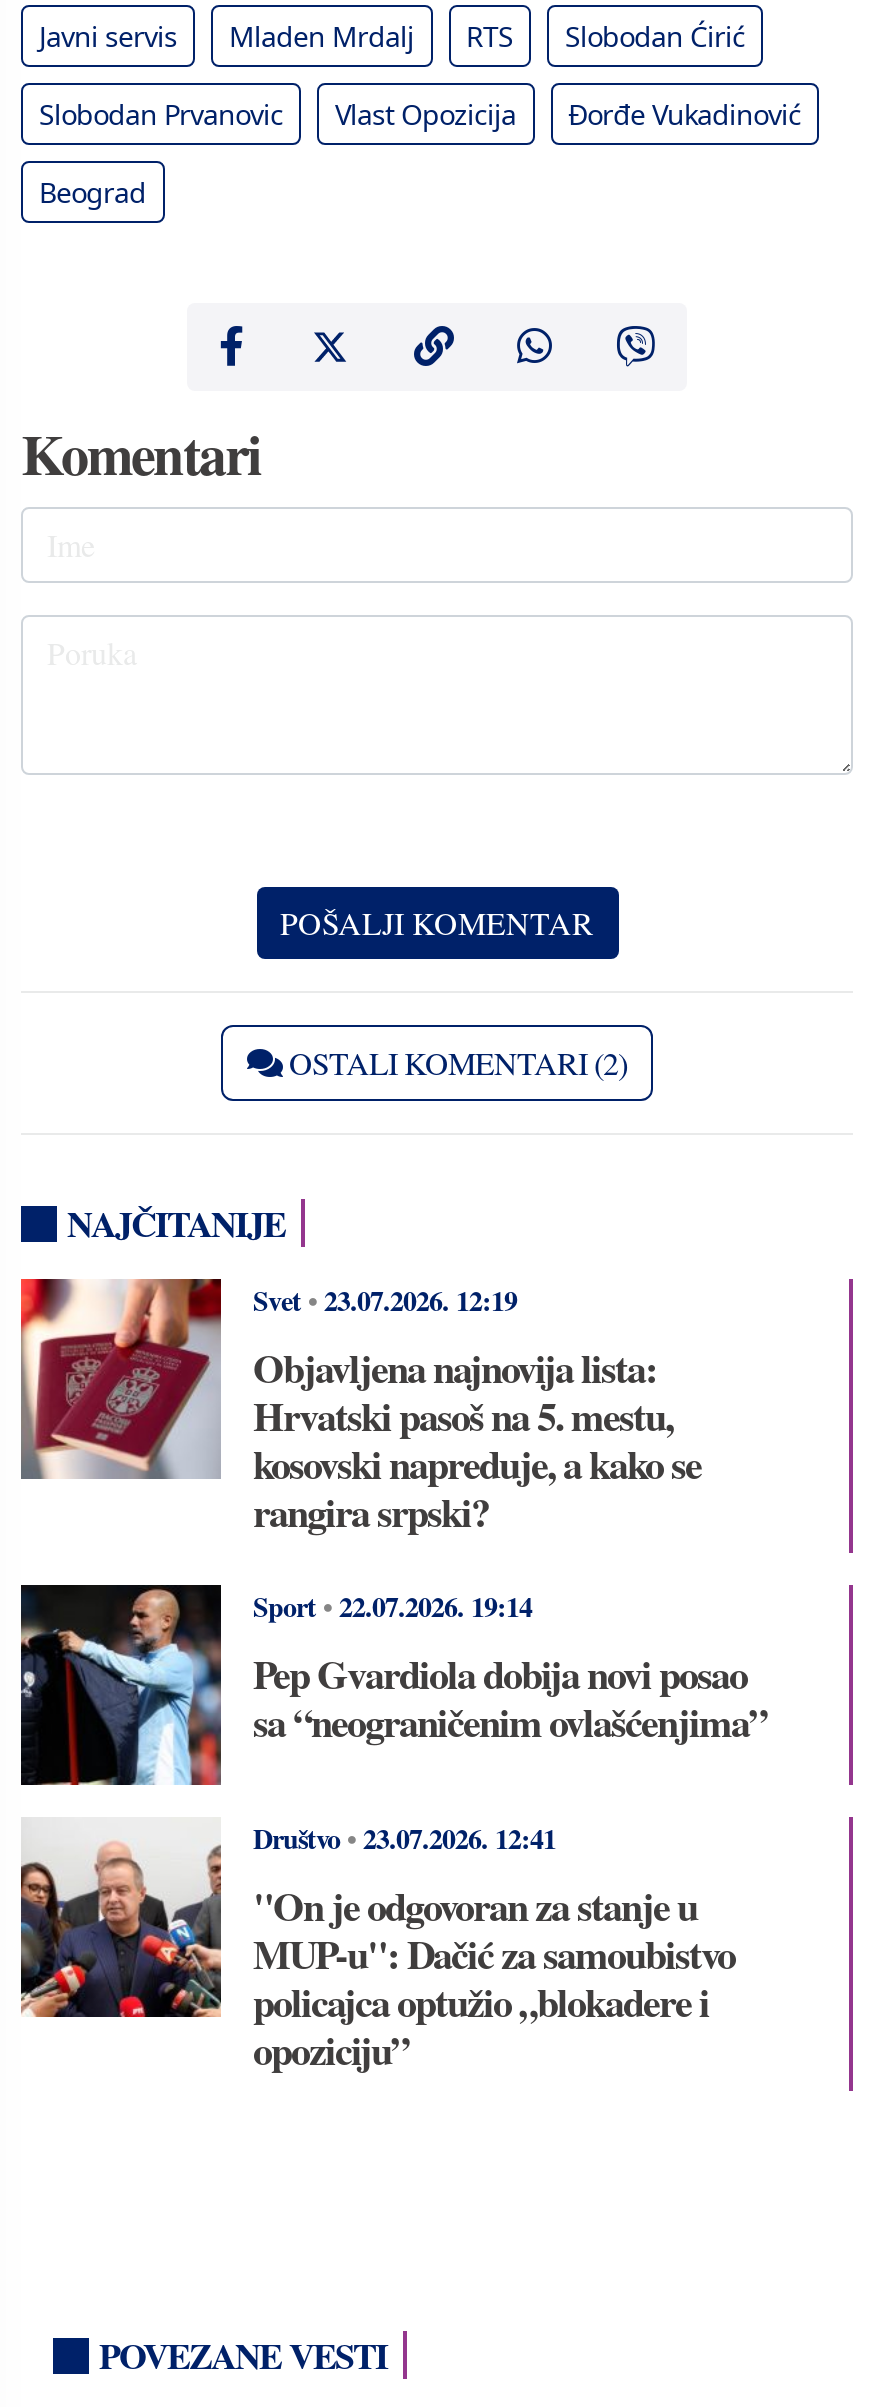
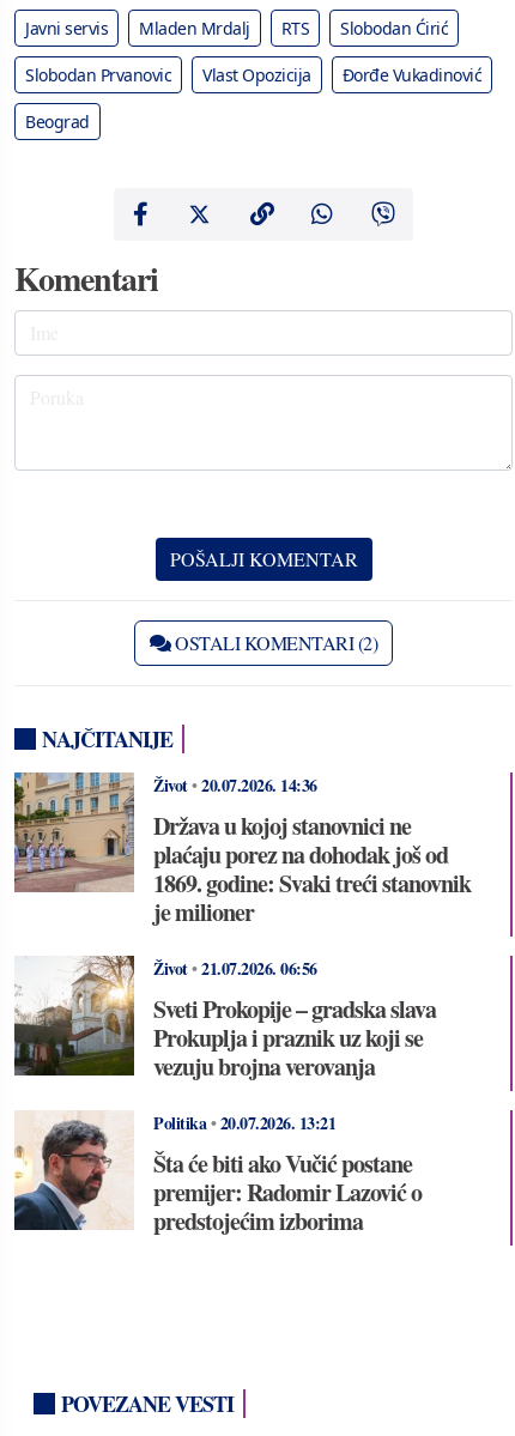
- [image]
- Svet •23.07.2026. 12:19
- Objavljena najnovija lista:
- Hrvatski pasoš na 5. mestu,
- kosovski napreduje, a kako se
- rangira srpski?
+ [image]
+ Život •20.07.2026. 14:36
+ Država u kojoj stanovnici ne
+ plaćaju porez na dohodak još od
+ 1869. godine: Svaki treći stanovnik
+ je milioner

- [image]
- Sport •22.07.2026. 19:14
- Pep Gvardiola dobija novi posao
- sa “neograničenim ovlašćenjima”
+ [image]
+ Život • 21.07.2026. 06:56
+ Sveti Prokopije – gradska slava
+ Prokuplja i praznik uz koji se
+ vezuju brojna verovanja

- [image]
- Društvo •23.07.2026. 12:41
- "On je odgovoran za stanje u
- MUP-u": Dačić za samoubistvo
- policajca optužio „blokadere i
- opoziciju”
+ [image]
+ Politika • 20.07.2026. 13:21
+ Šta će biti ako Vučić postane
+ premijer: Radomir Lazović o
+ predstojećim izborima
